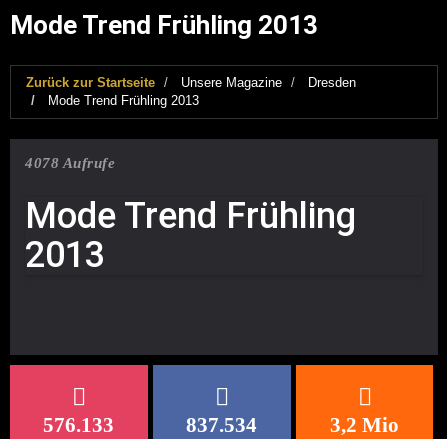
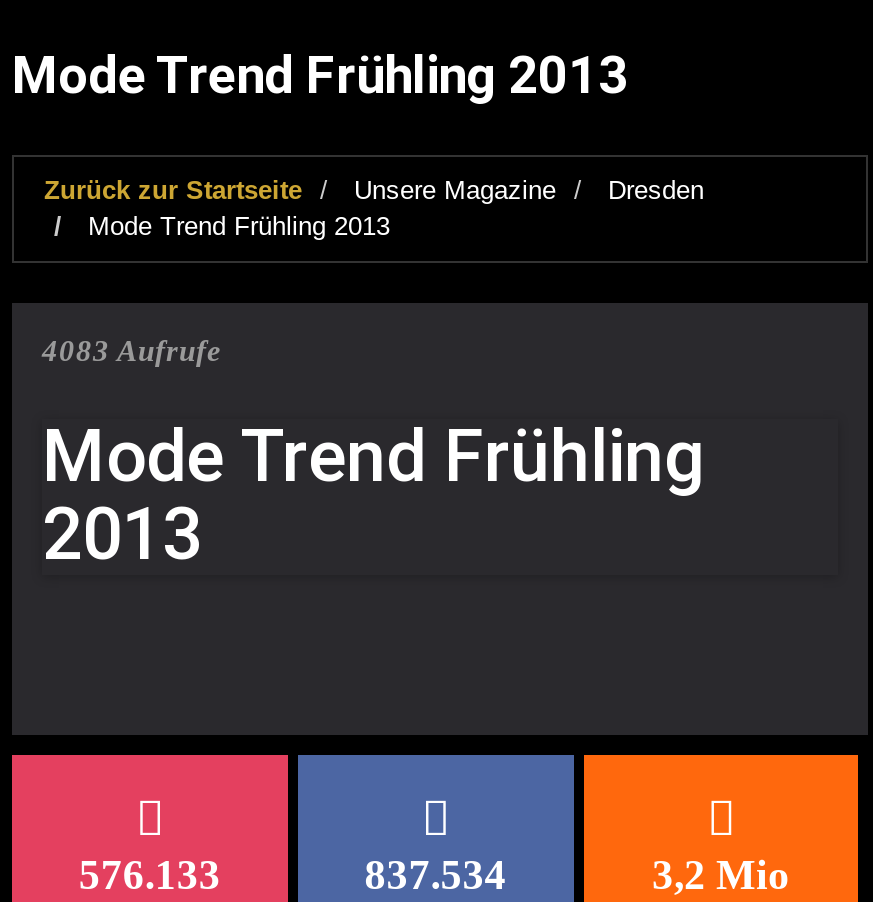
- 4078 Aufrufe
+ 4083 Aufrufe
